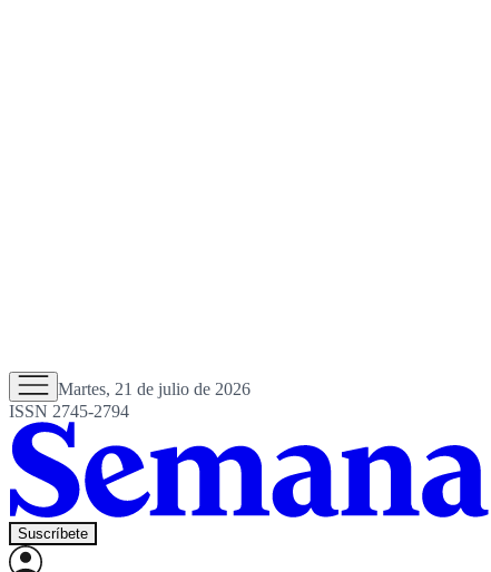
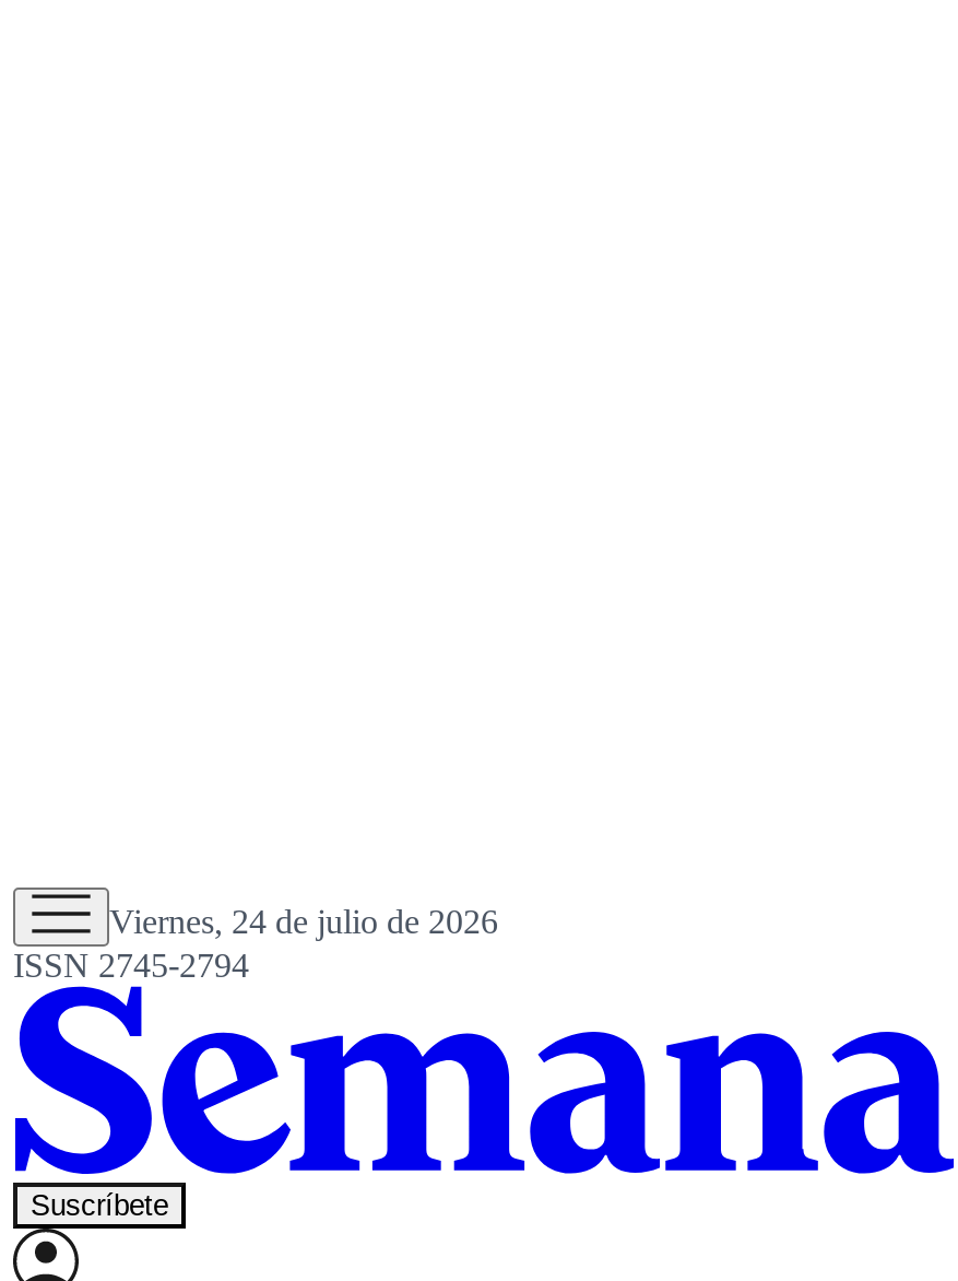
- Martes, 21 de julio de 2026
+ Viernes, 24 de julio de 2026
